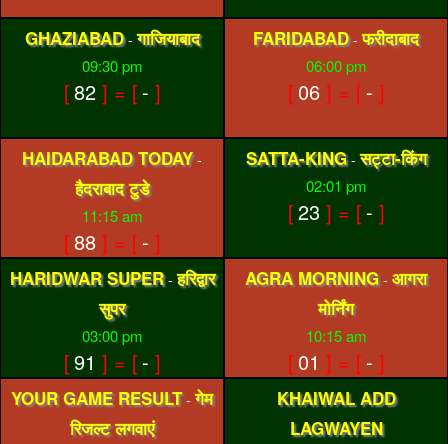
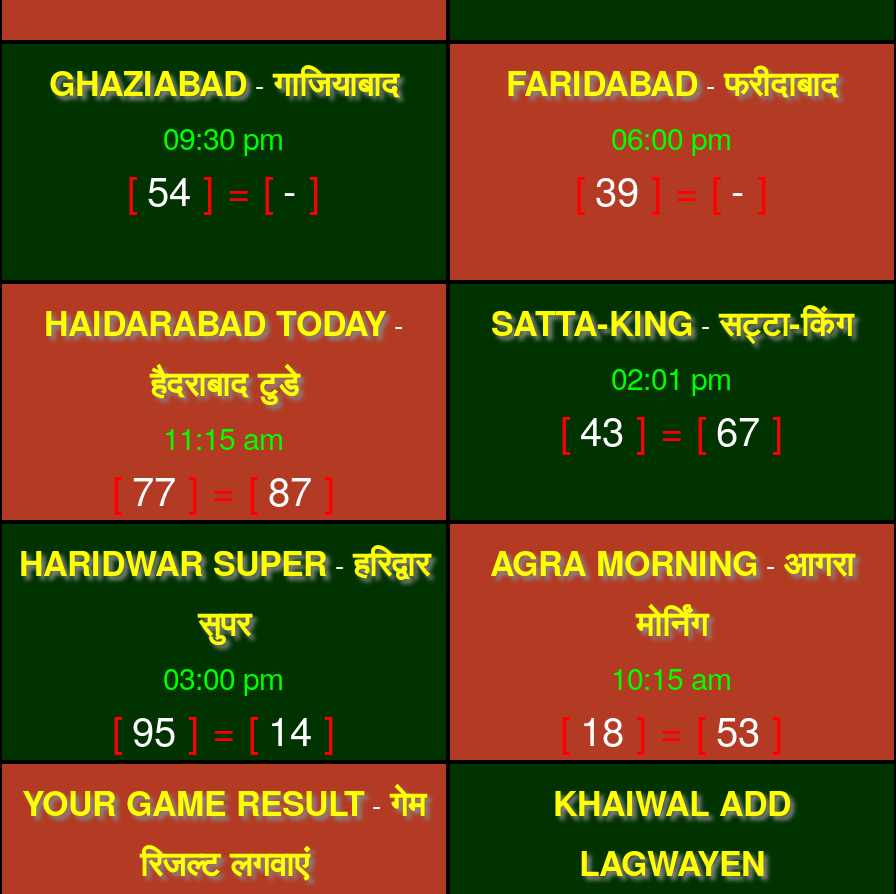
- [ 82] = [ -]
+ [ 54] = [ -]

- [ 06] = [ -]
+ [ 39] = [ -]

- [ 23] = [ -]
+ [ 43] = [ 67]

- [ 88] = [ -]
+ [ 77] = [ 87]

- [ 91] = [ -]
+ [ 95] = [ 14]

- [ 01] = [ -]
+ [ 18] = [ 53]
